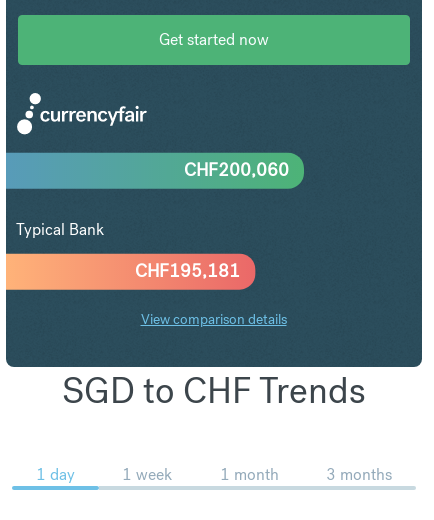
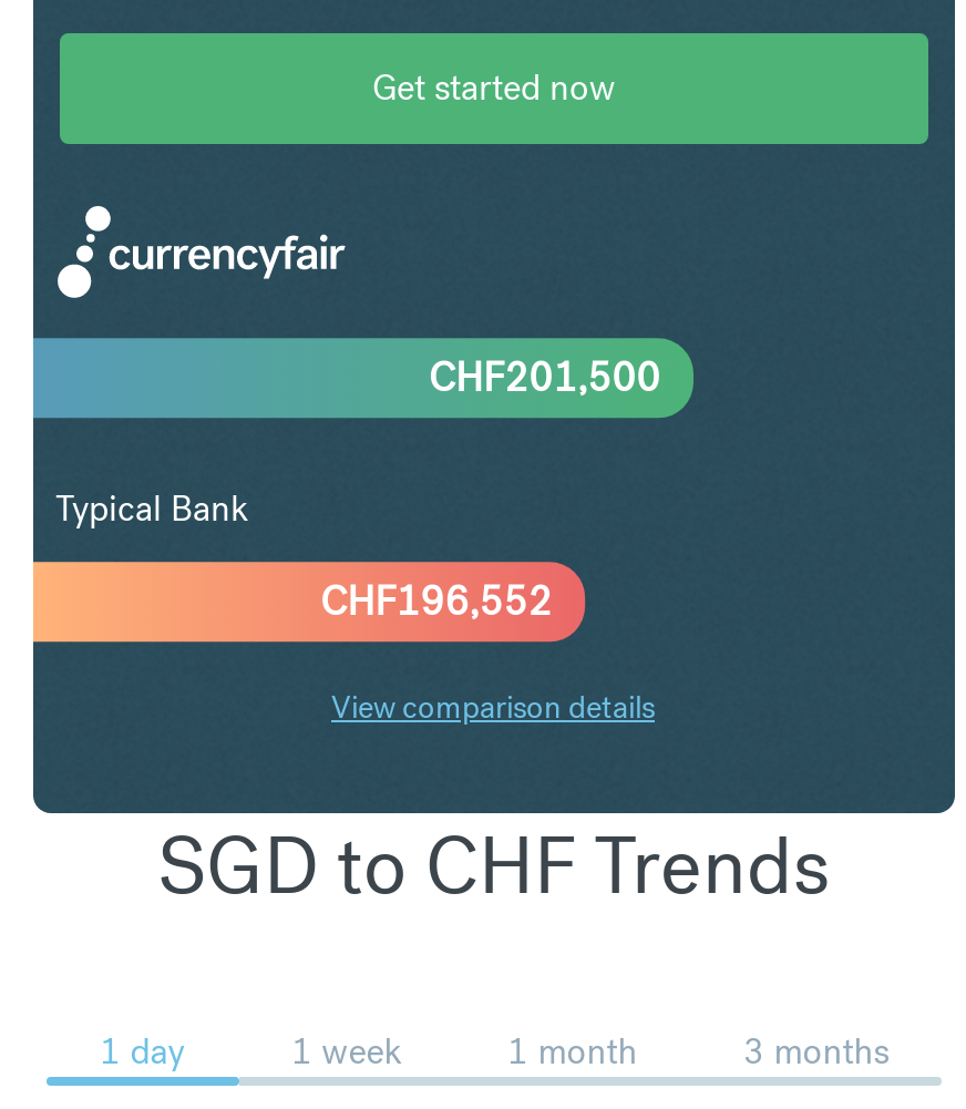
- CHF200,060
+ CHF201,500

- CHF195,181
+ CHF196,552
